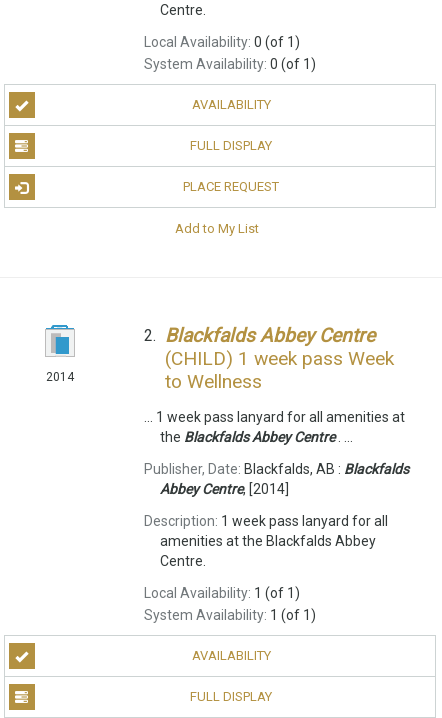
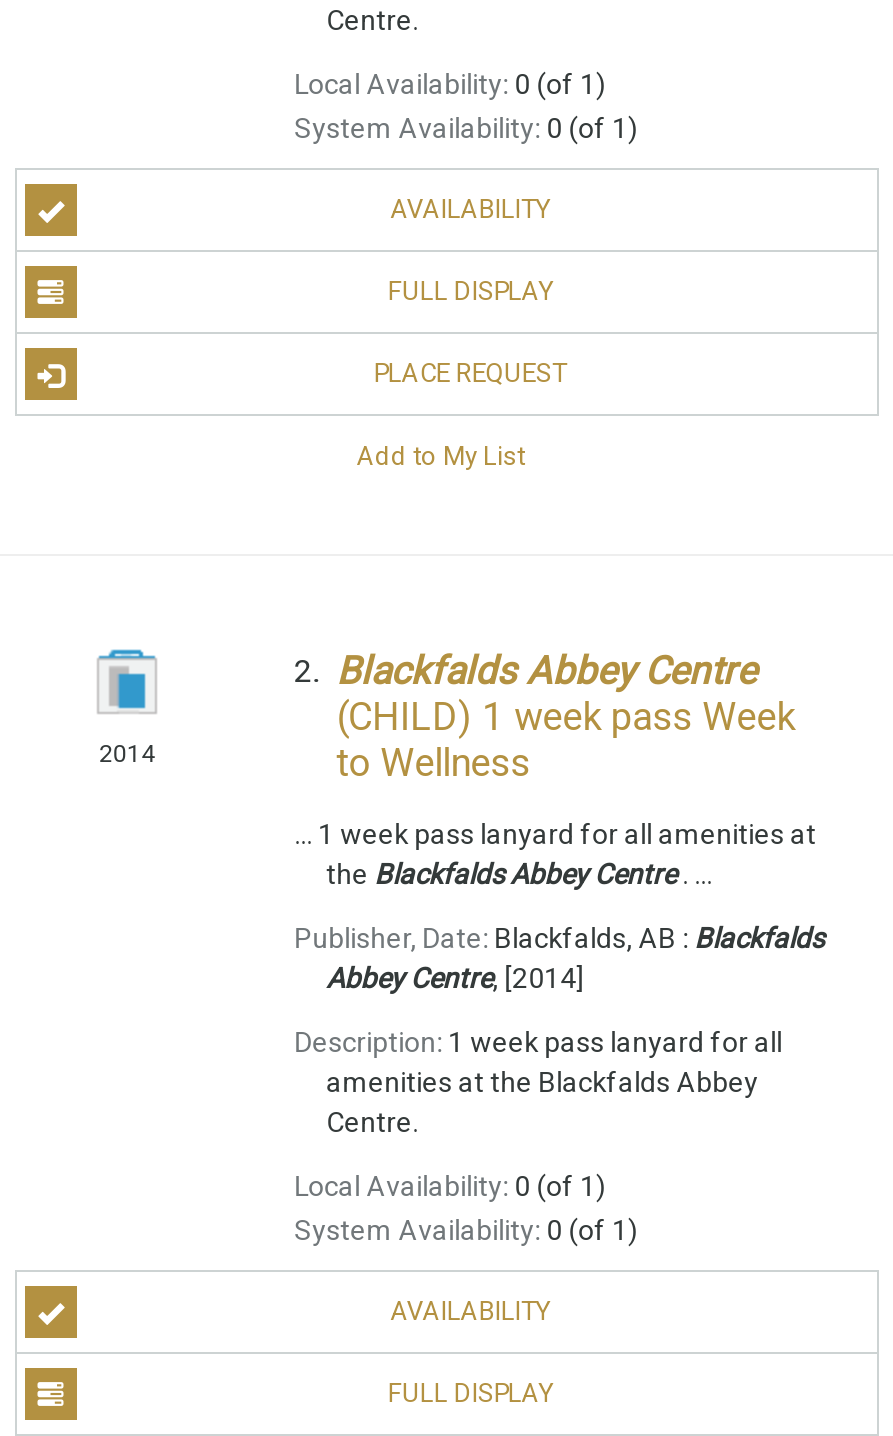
- Local Availability: 1 (of 1)
+ Local Availability: 0 (of 1)

- System Availability: 1 (of 1)
+ System Availability: 0 (of 1)
